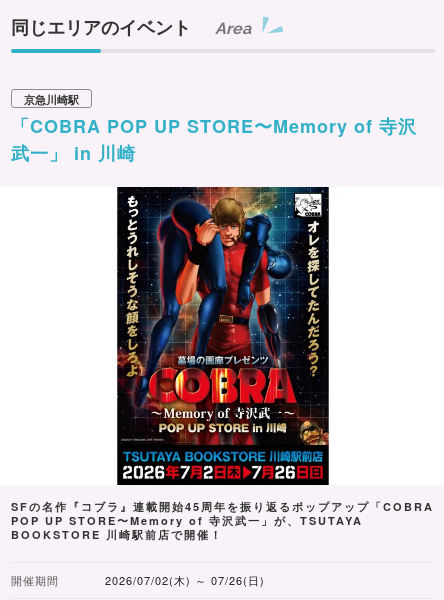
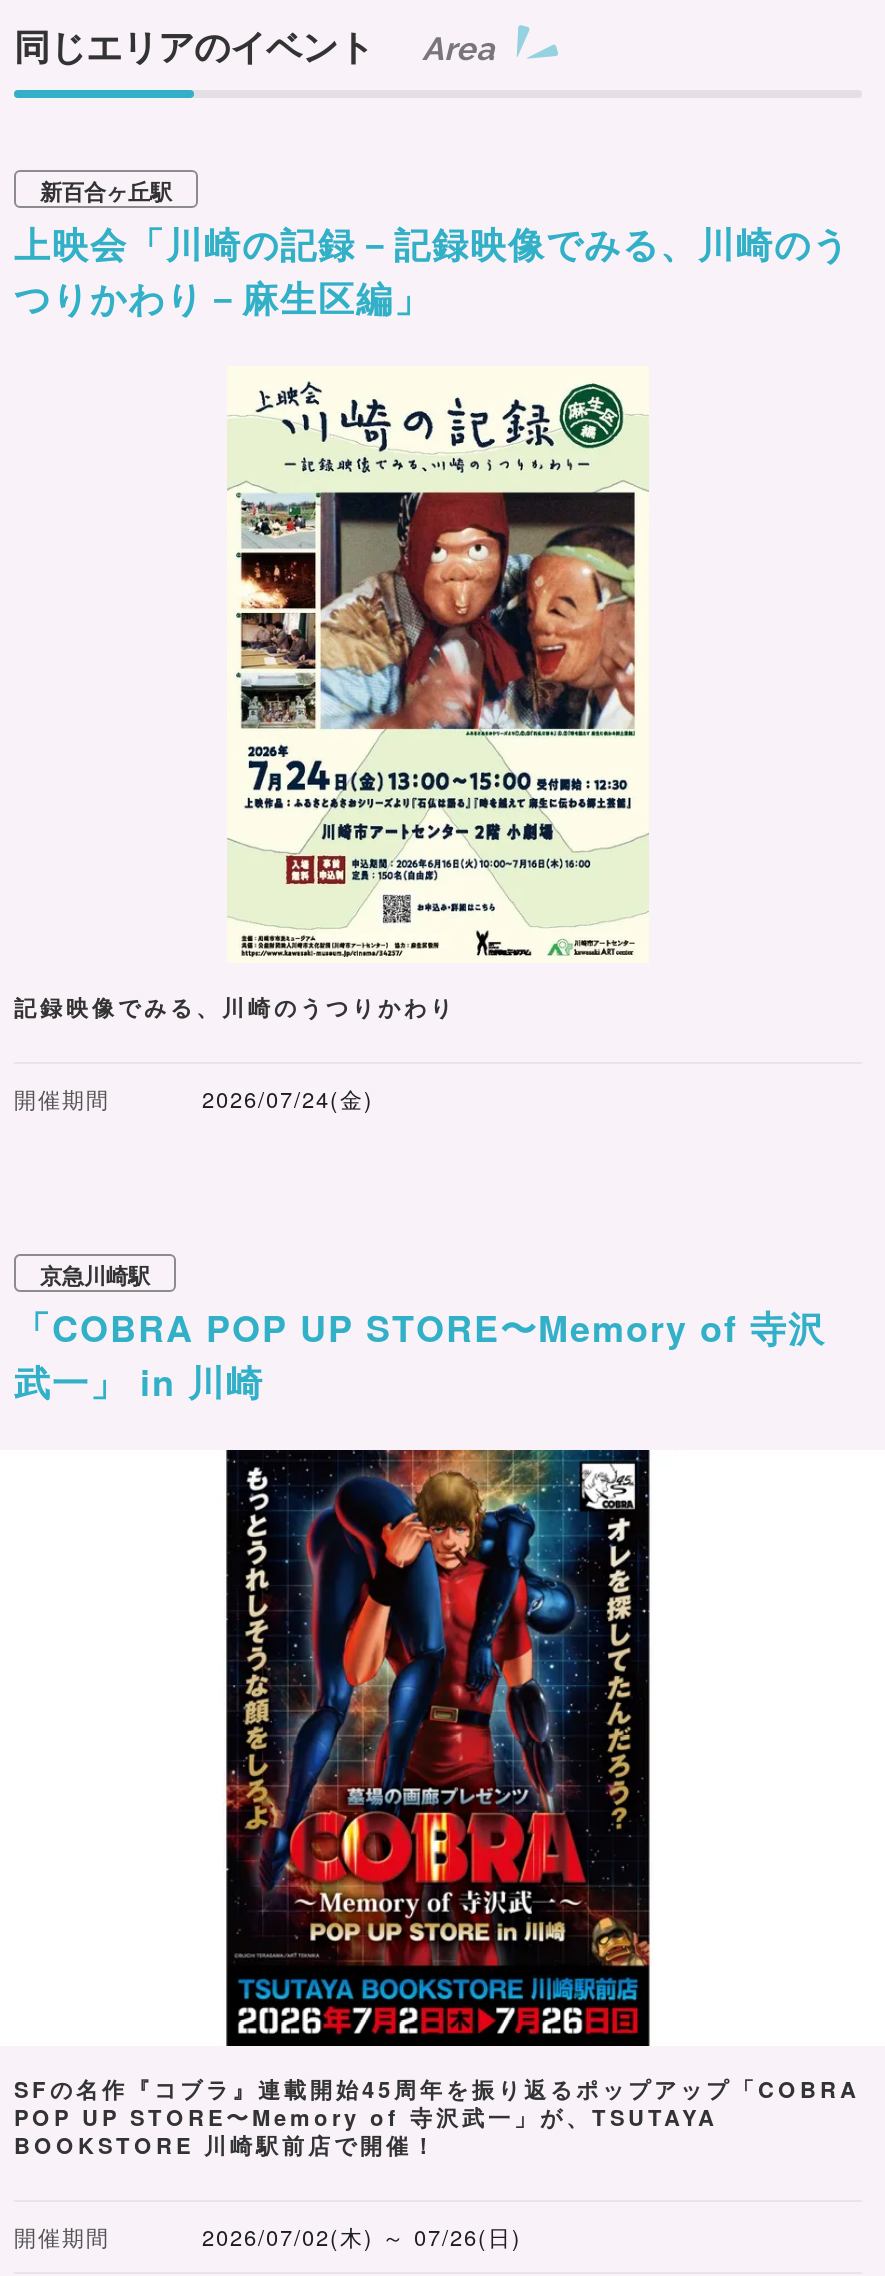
+ 新百合ヶ丘駅
+ 上映会「川崎の記録－記録映像でみる、川崎のう
+ つりかわり－麻生区編」

+ [image]
+ 記録映像でみる、川崎のうつりかわり
+ 開催期間
+ 2026/07/24(金)
